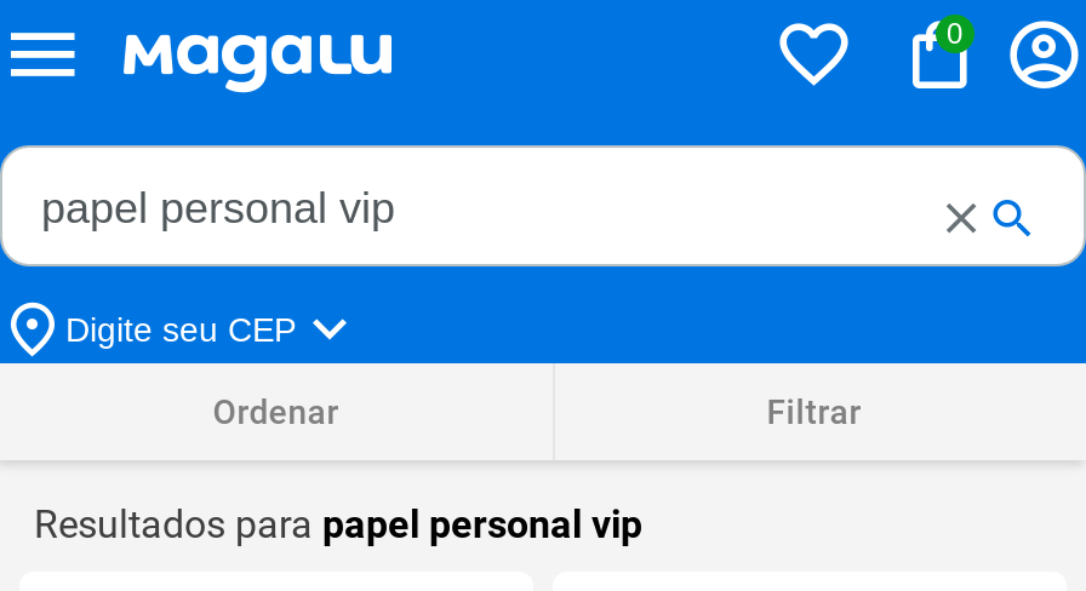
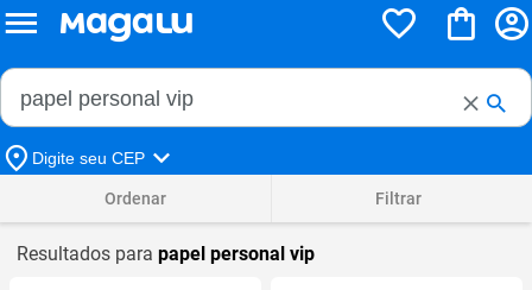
- 0
